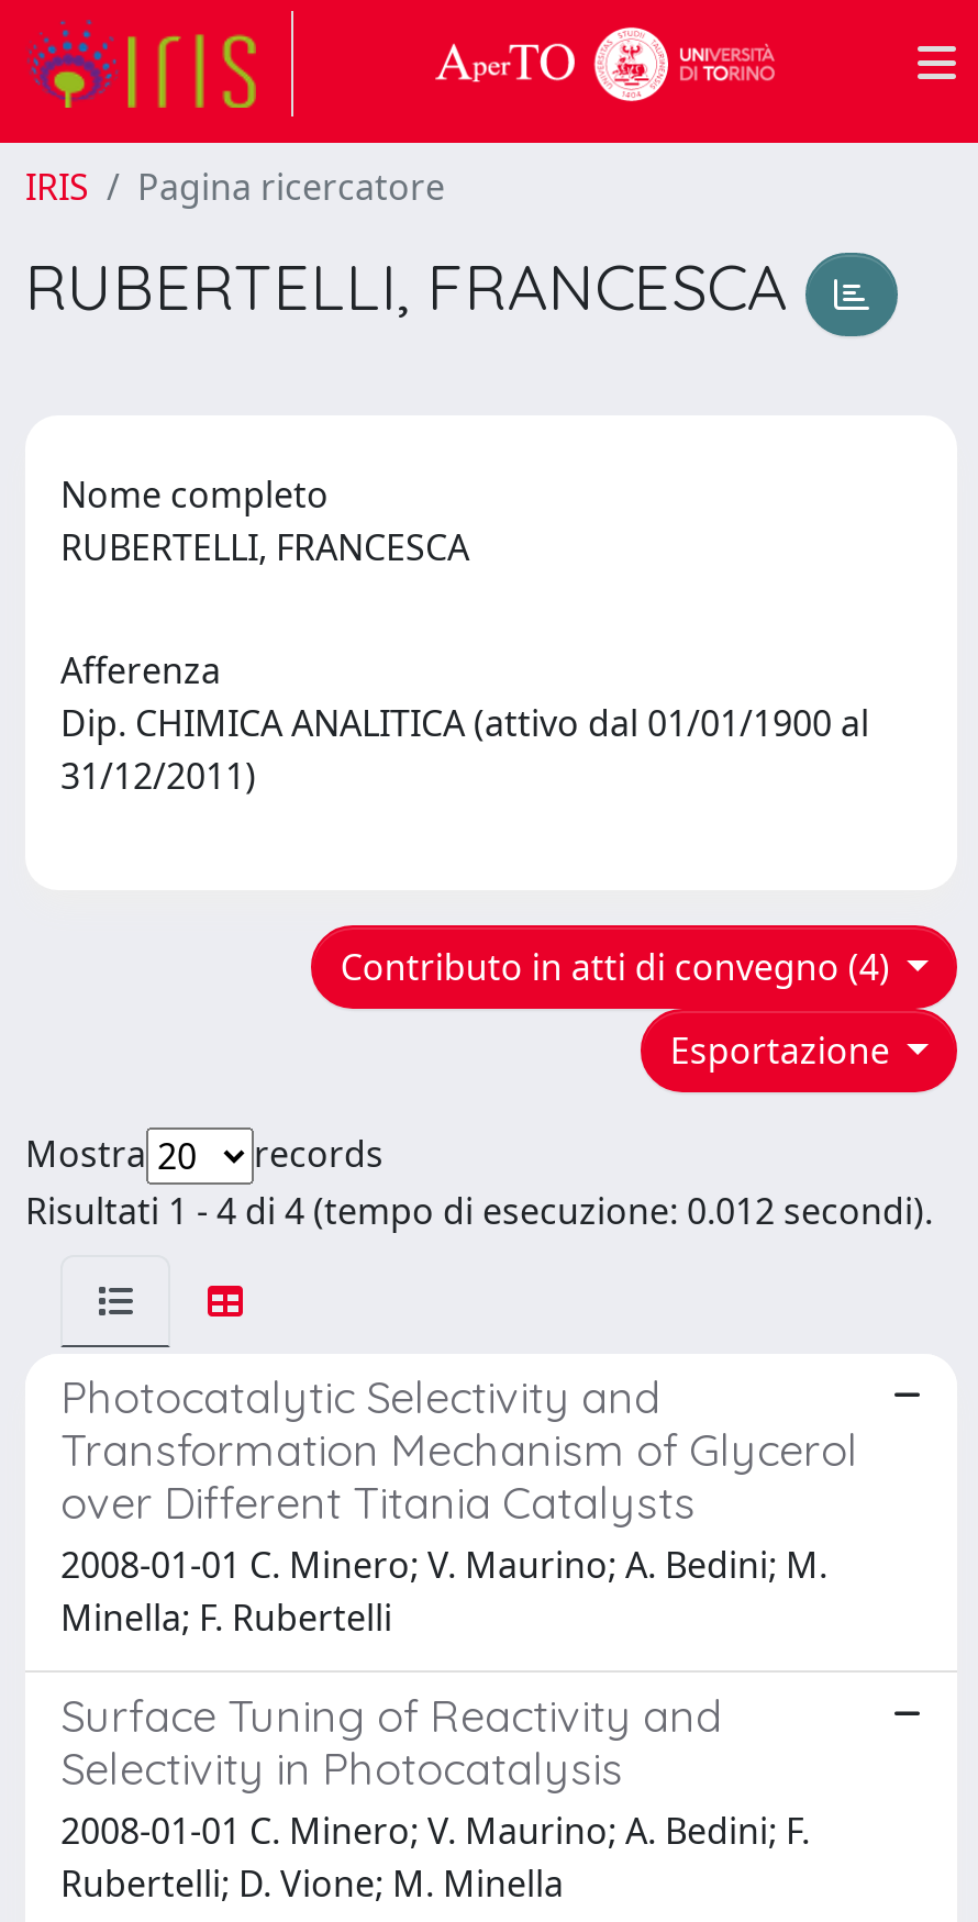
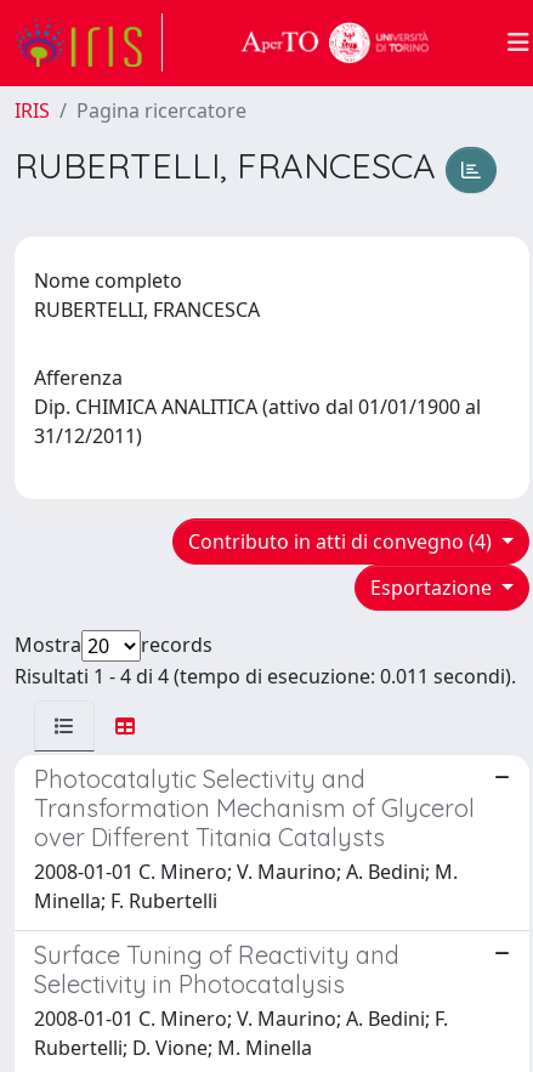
- Risultati 1 - 4 di 4 (tempo di esecuzione: 0.012 secondi).
+ Risultati 1 - 4 di 4 (tempo di esecuzione: 0.011 secondi).
